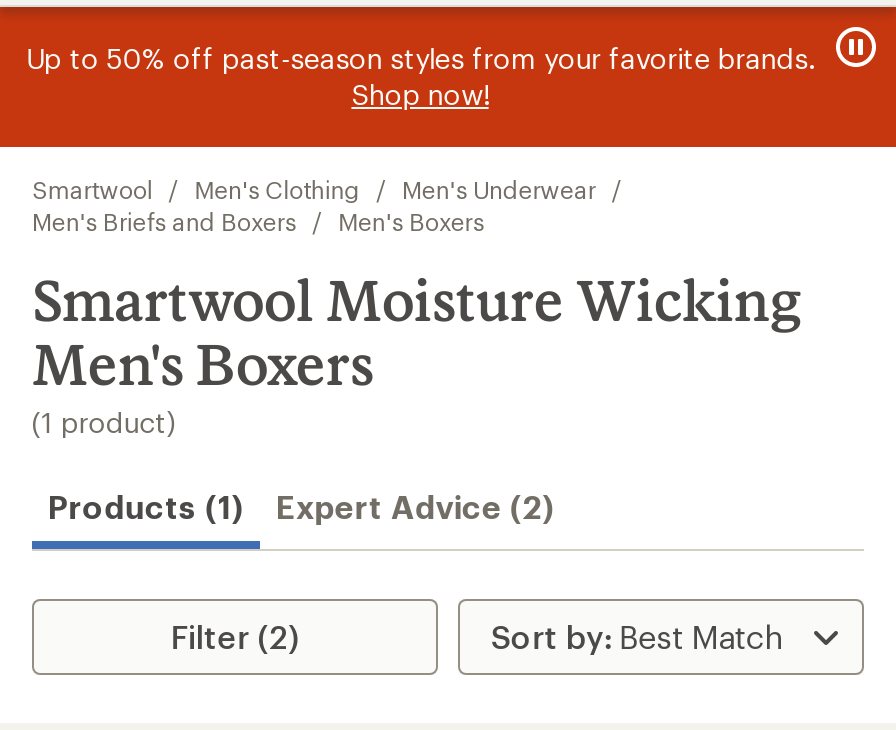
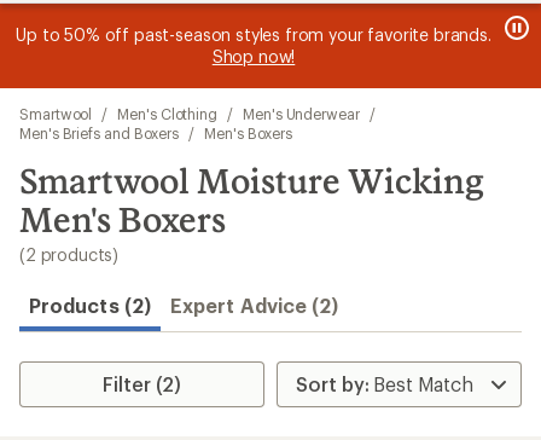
- (1 product)
+ (2 products)

- Products (1) Expert Advice (2)
+ Products (2) Expert Advice (2)
